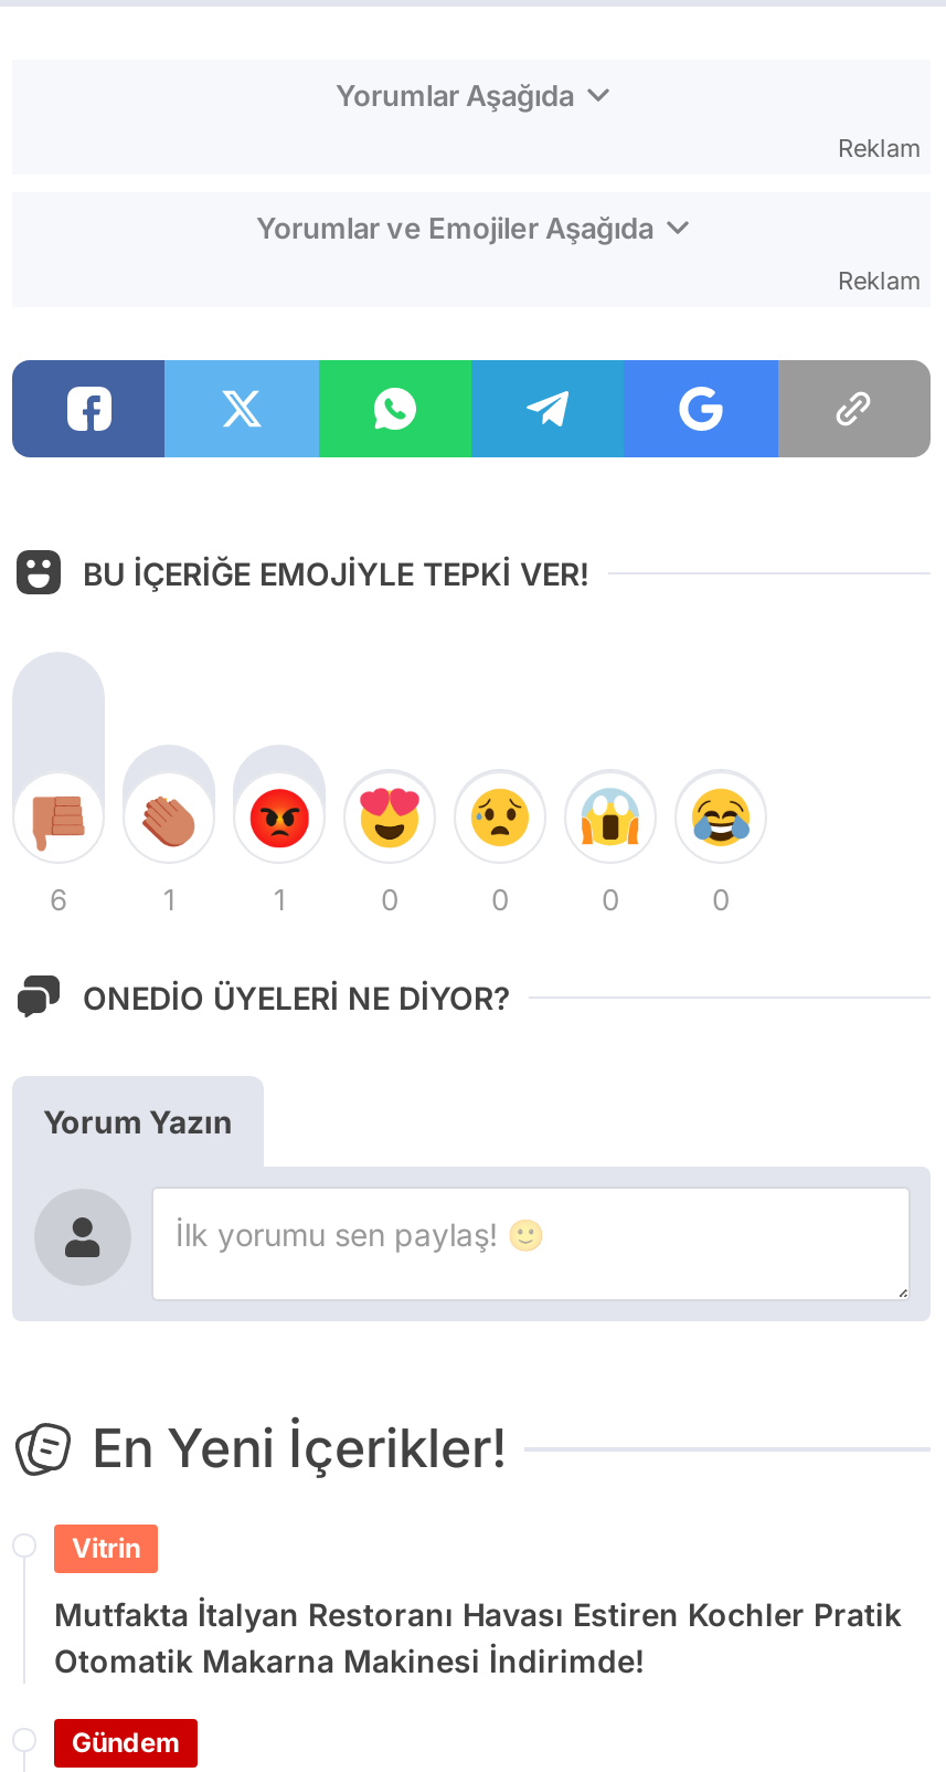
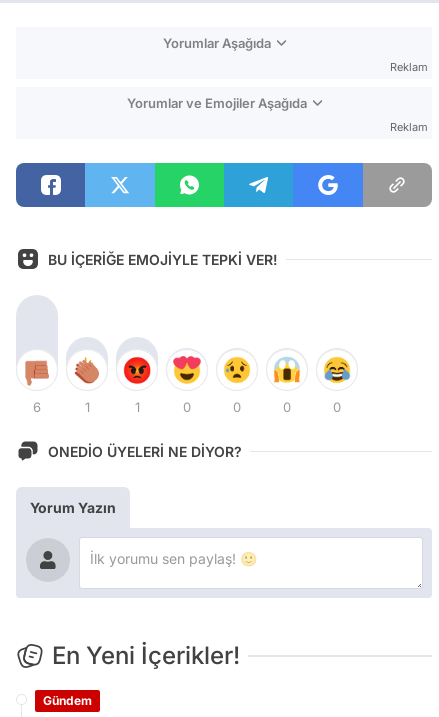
- Vitrin
- Mutfakta İtalyan Restoranı Havası Estiren Kochler Pratik
- Otomatik Makarna Makinesi İndirimde!
